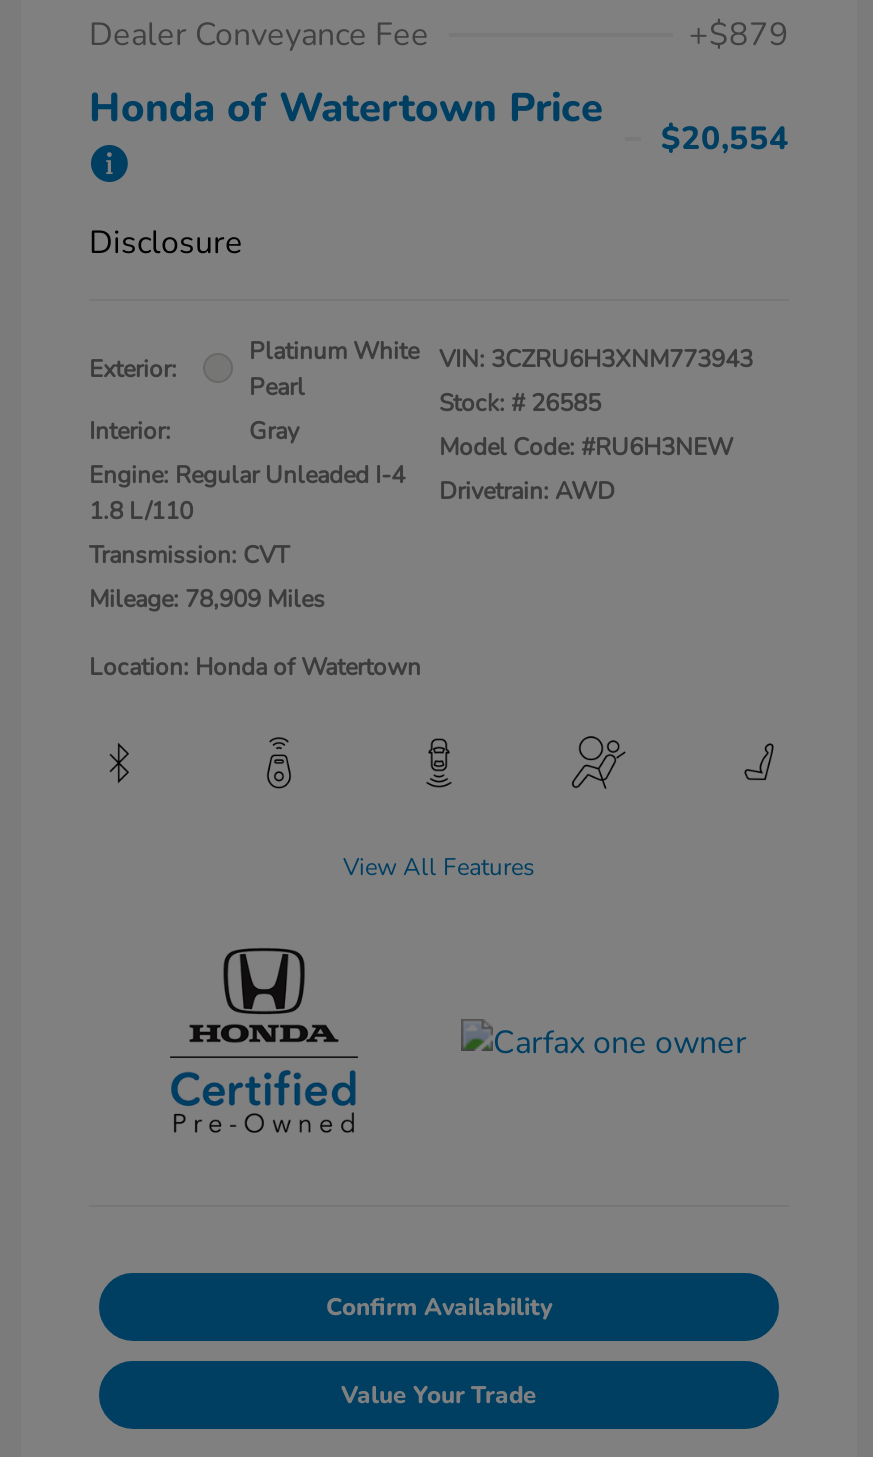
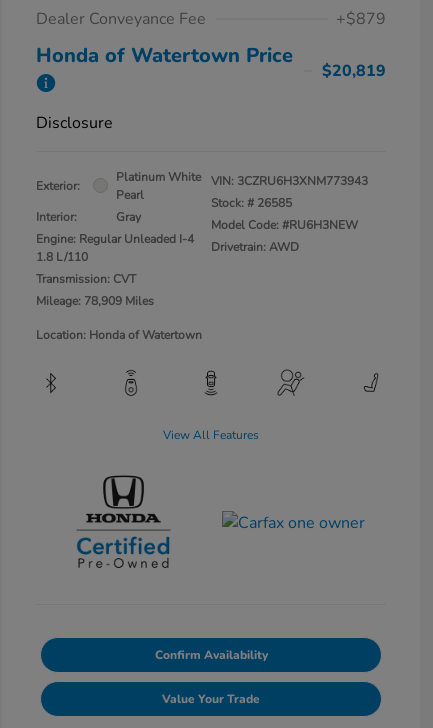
- $20,554
+ $20,819
